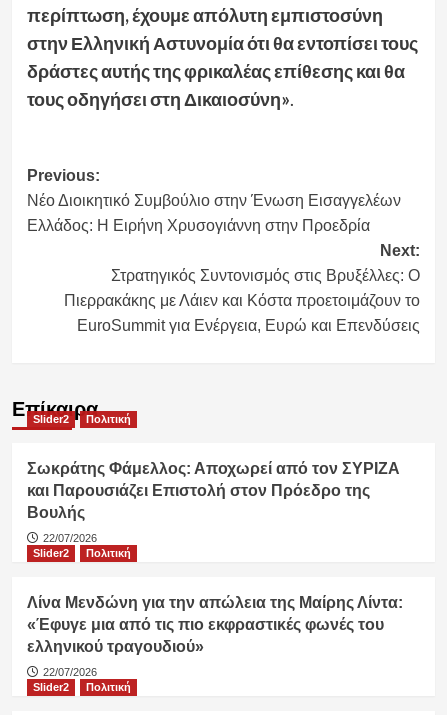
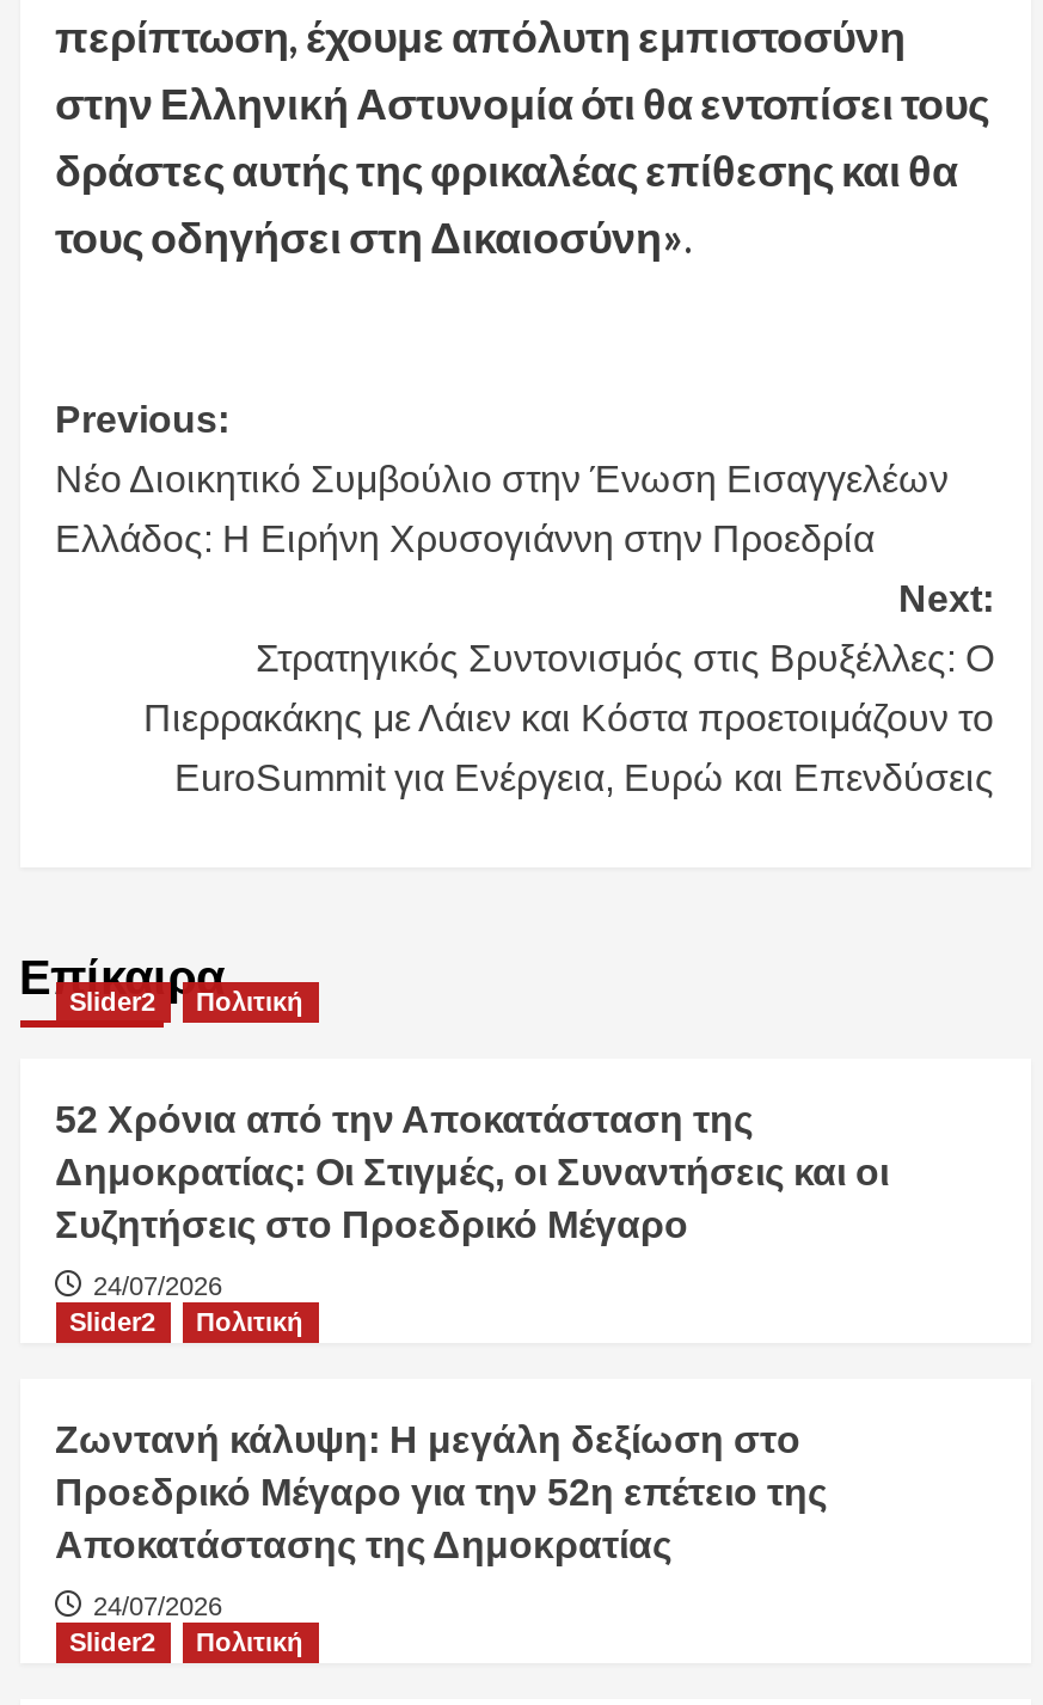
- Σωκράτης Φάμελλος: Αποχωρεί από τον ΣΥΡΙΖΑ
- και Παρουσιάζει Επιστολή στον Πρόεδρο της
- Βουλής
+ 52 Χρόνια από την Αποκατάσταση της
+ Δημοκρατίας: Οι Στιγμές, οι Συναντήσεις και οι
+ Συζητήσεις στο Προεδρικό Μέγαρο

- 22/07/2026
+ 24/07/2026

- Λίνα Μενδώνη για την απώλεια της Μαίρης Λίντα:
- «Έφυγε μια από τις πιο εκφραστικές φωνές του
- ελληνικού τραγουδιού»
+ Ζωντανή κάλυψη: Η μεγάλη δεξίωση στο
+ Προεδρικό Μέγαρο για την 52η επέτειο της
+ Αποκατάστασης της Δημοκρατίας

- 22/07/2026
+ 24/07/2026
